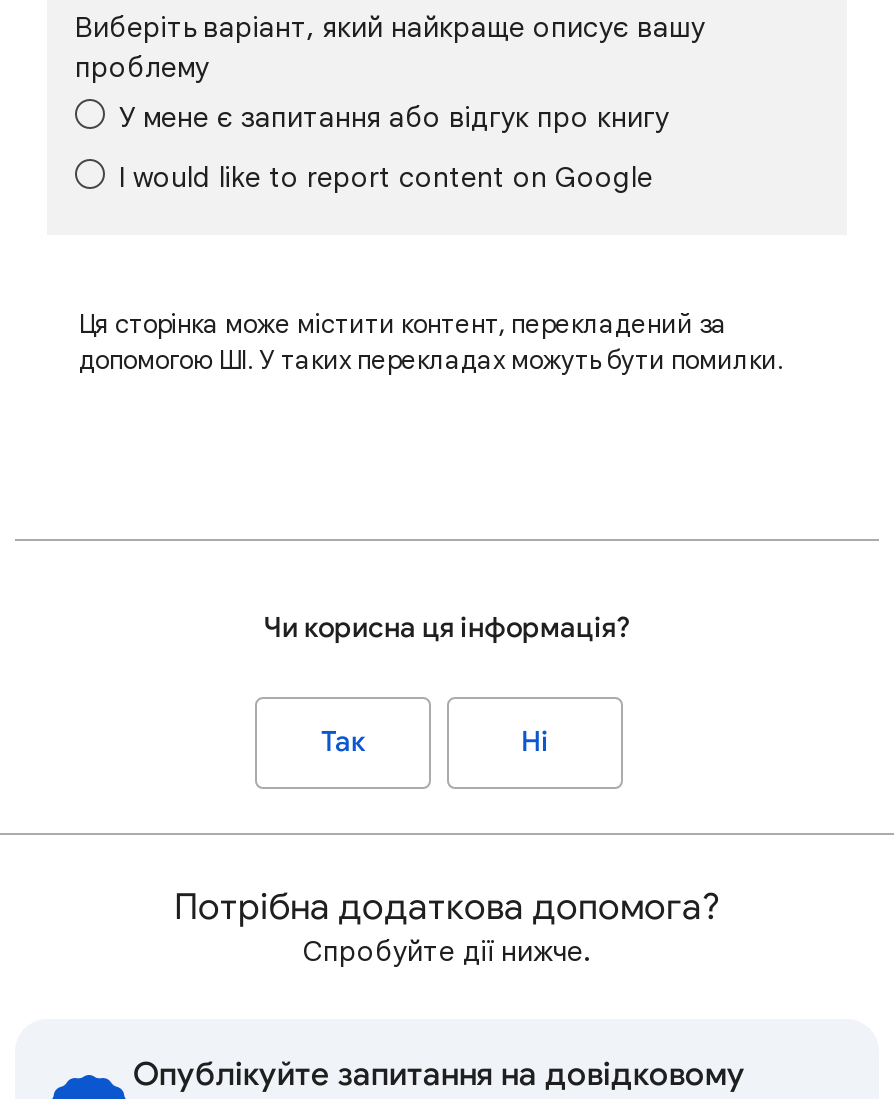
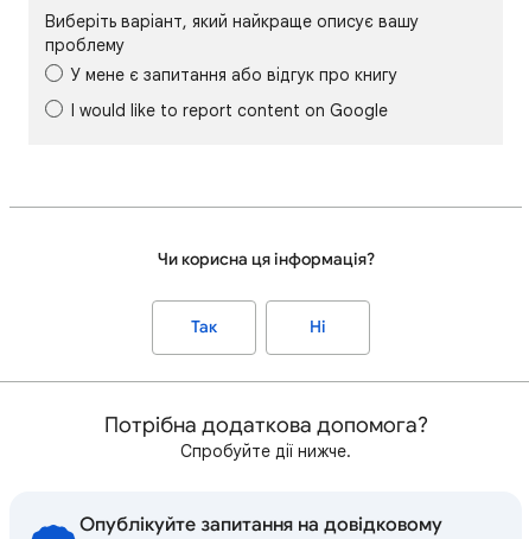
- Ця сторінка може містити контент, перекладений за
- допомогою ШІ. У таких перекладах можуть бути помилки.
